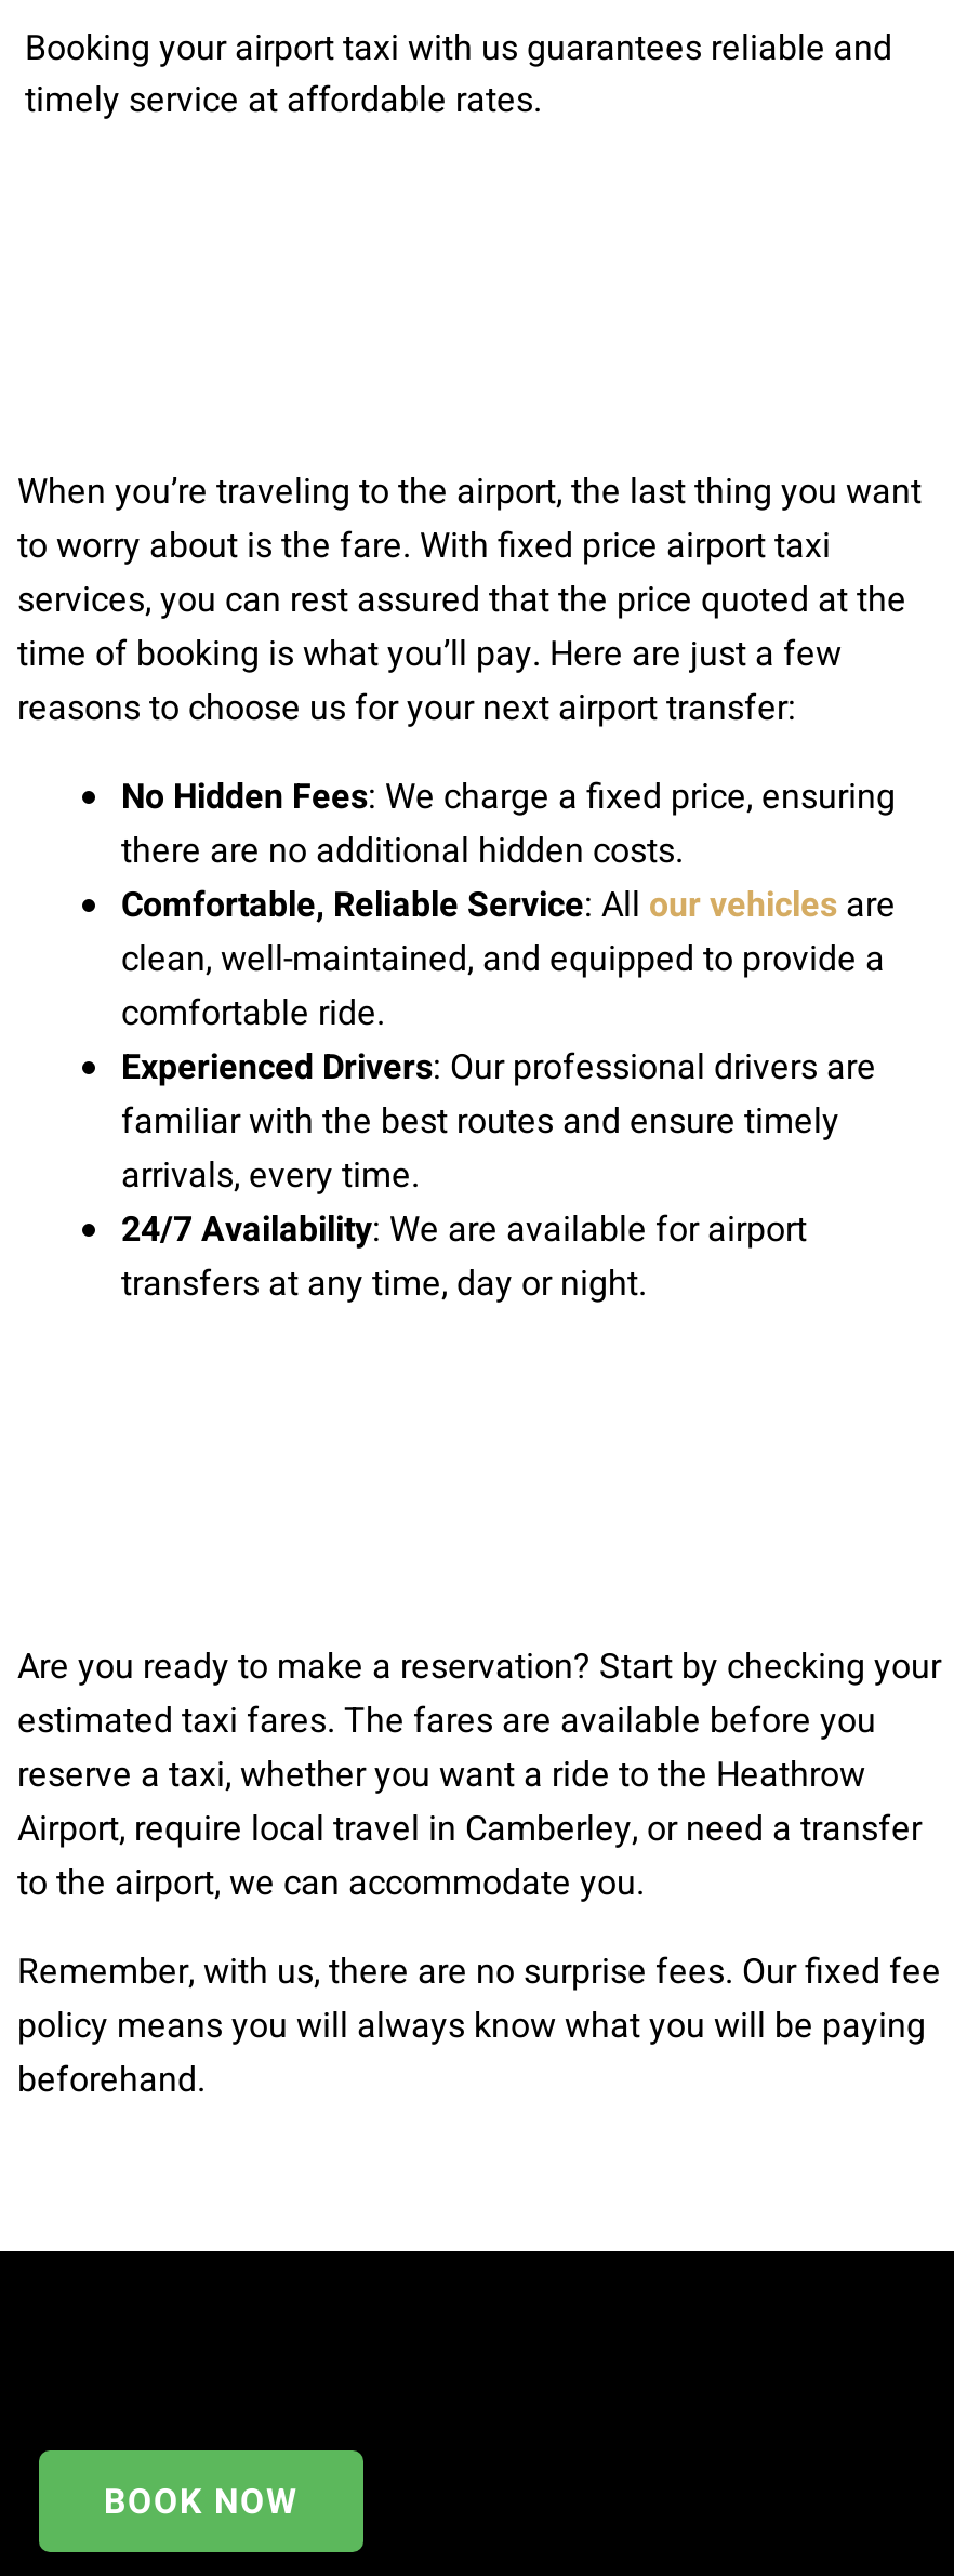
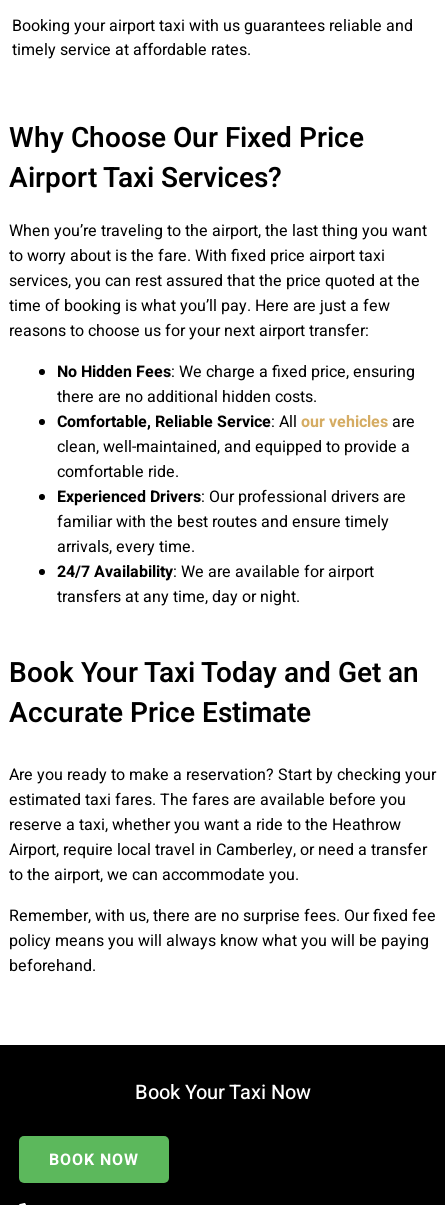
+ Why Choose Our Fixed Price
+ Airport Taxi Services?

+ Book Your Taxi Today and Get an
+ Accurate Price Estimate

+ Book Your Taxi Now
